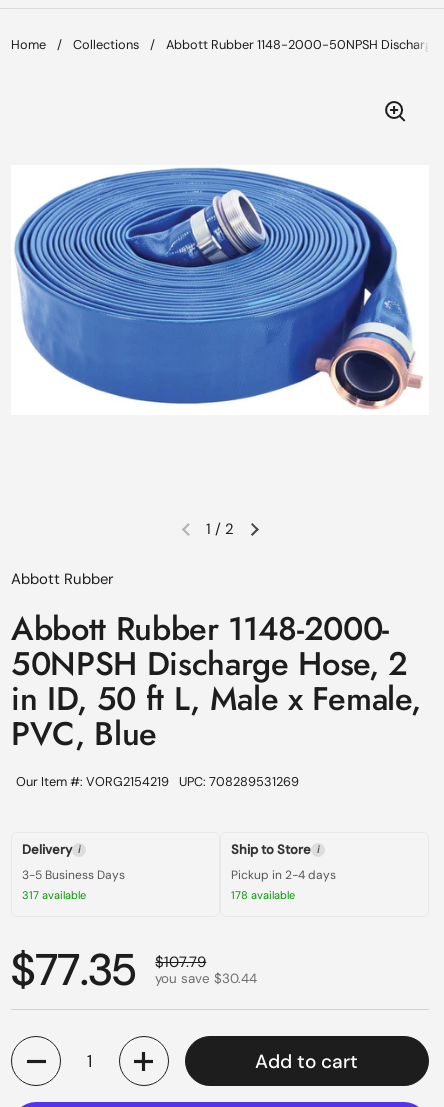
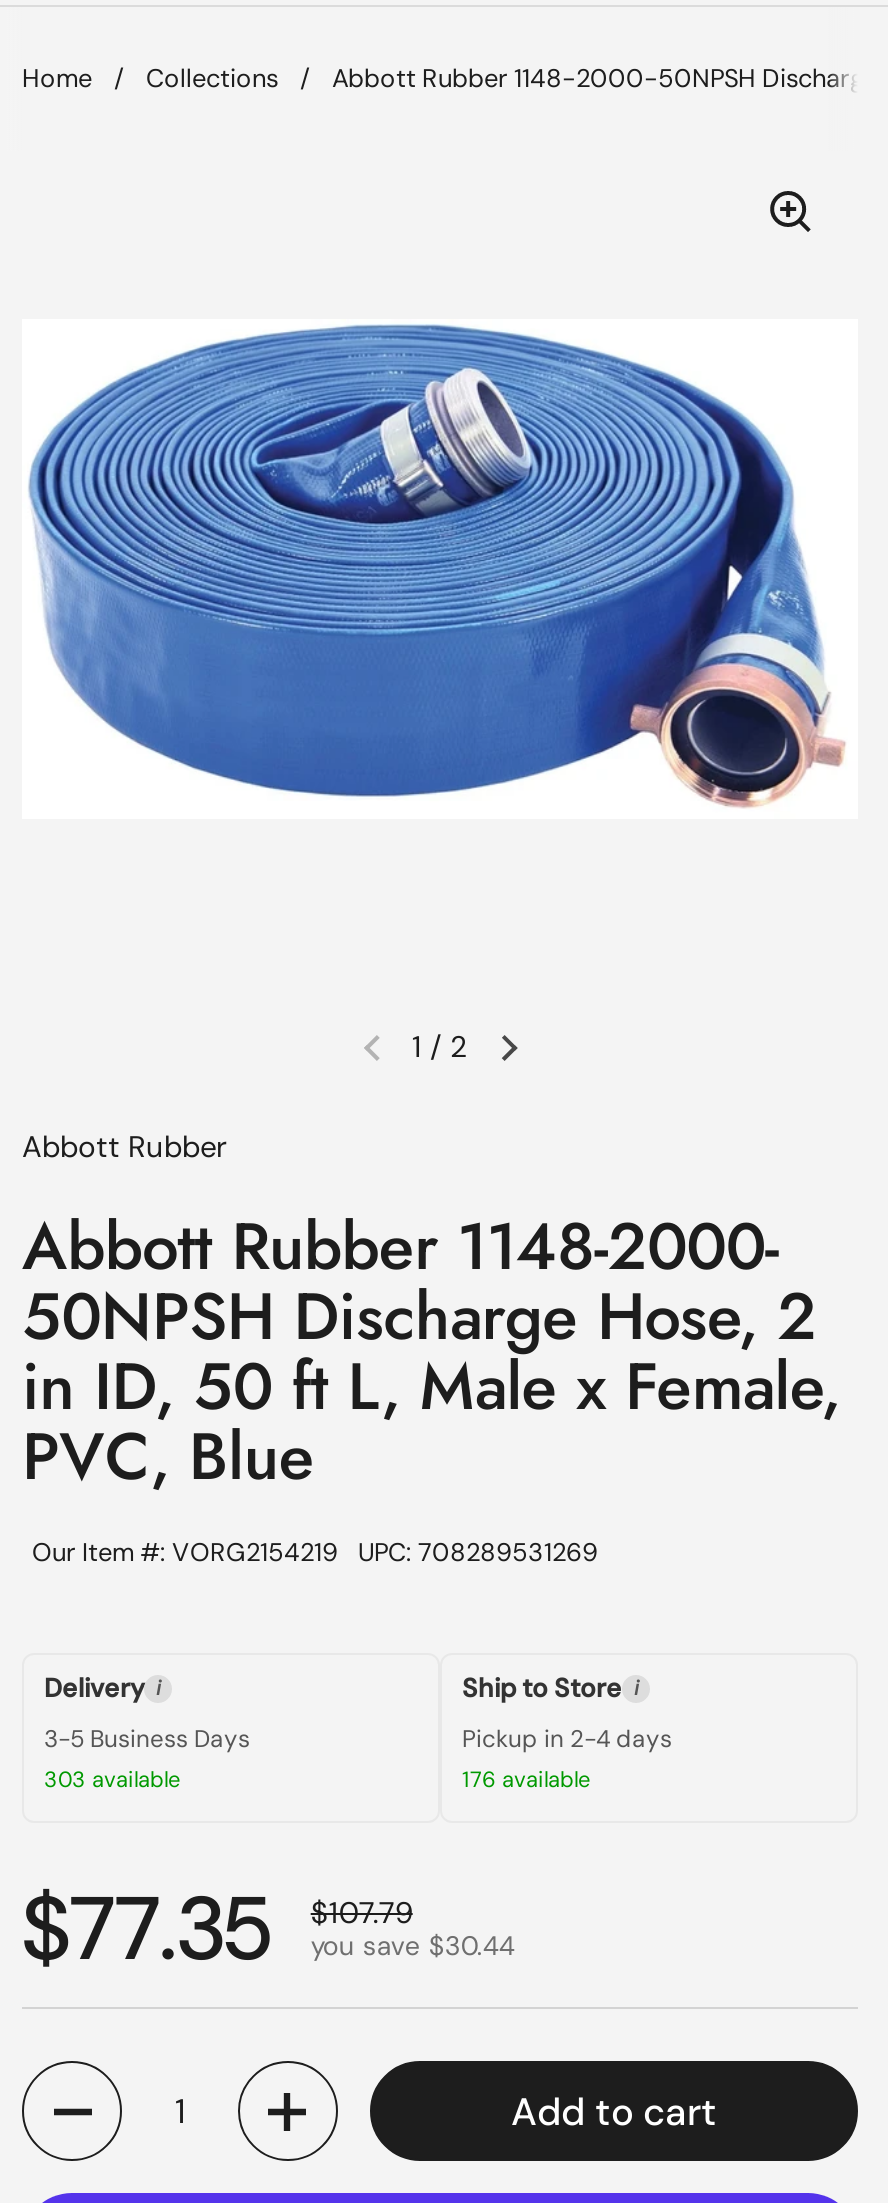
- 317 available
+ 303 available

- 178 available
+ 176 available
